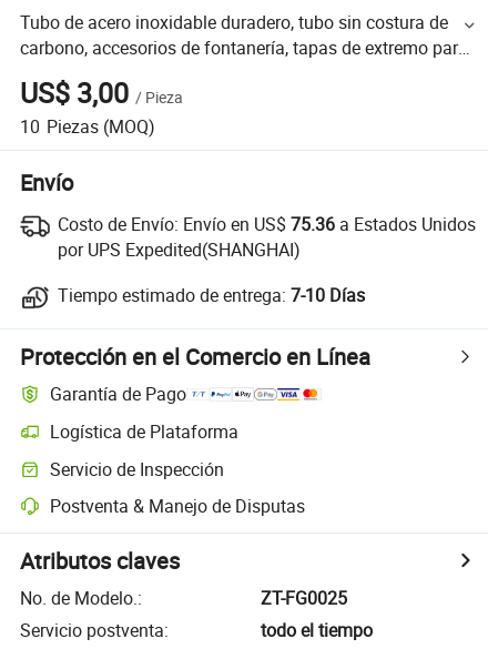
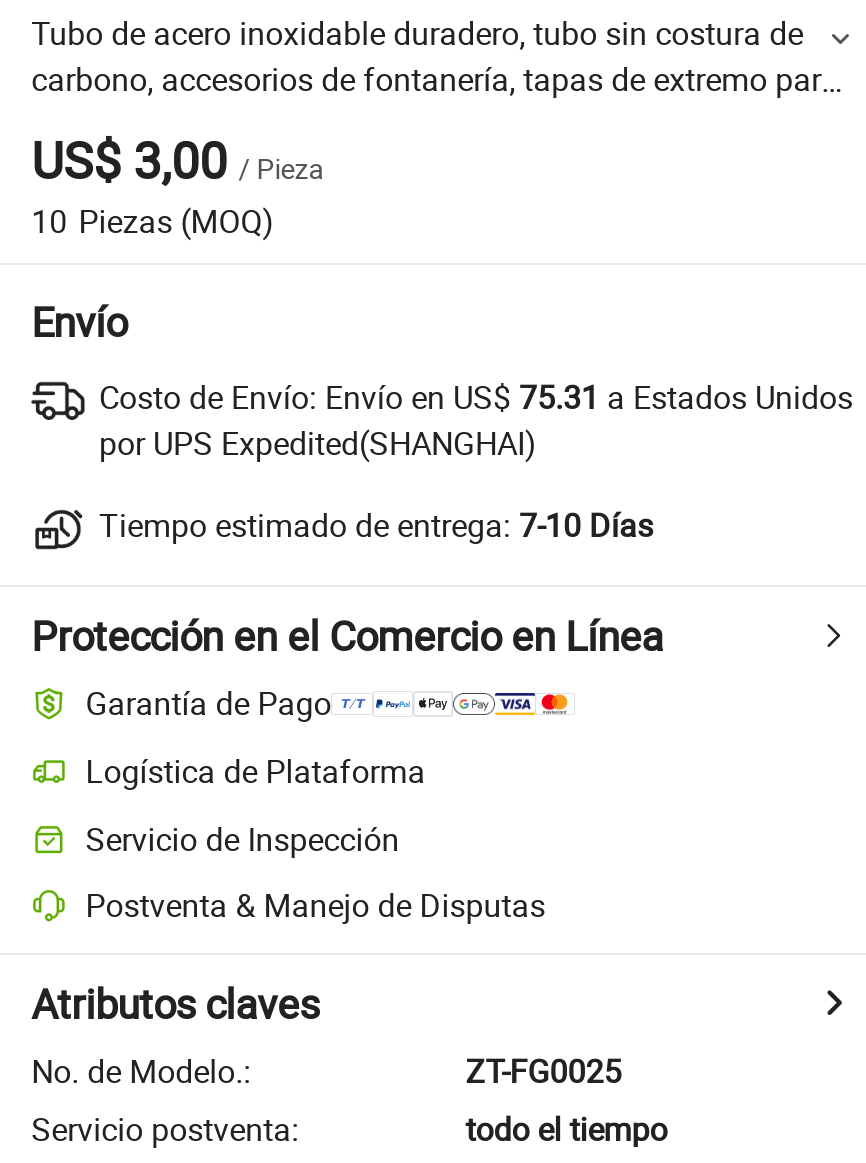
- Costo de Envío: Envío en US$75.36 a Estados Unidos
+ Costo de Envío: Envío en US$75.31 a Estados Unidos
